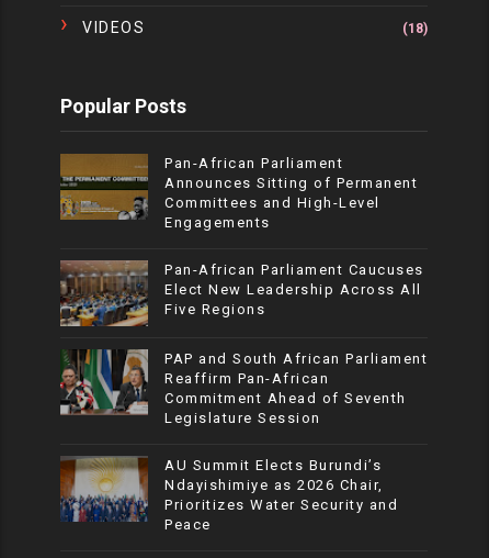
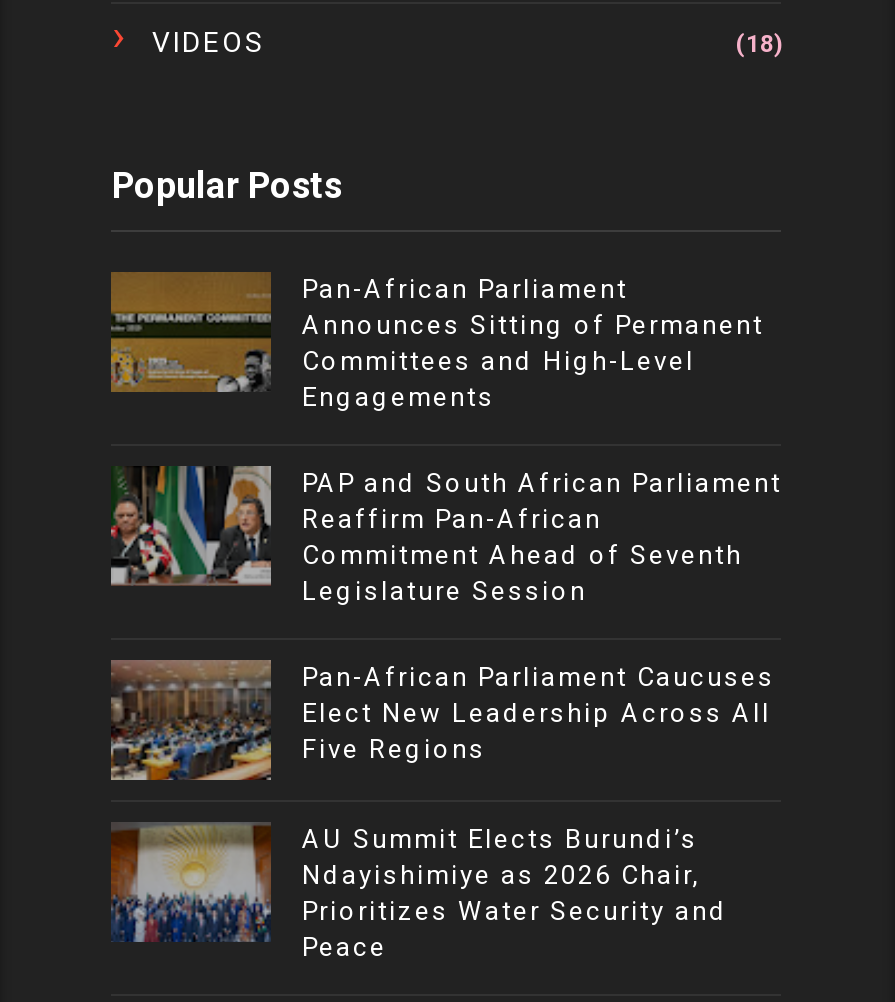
moved down: [image] | Pan-African Parliament Caucuses | Elect New Leadership Across All | Five Regions

moved up: [image] | PAP and South African Parliament | Reaffirm Pan-African | Commitment Ahead of Seventh | Legislature Session
